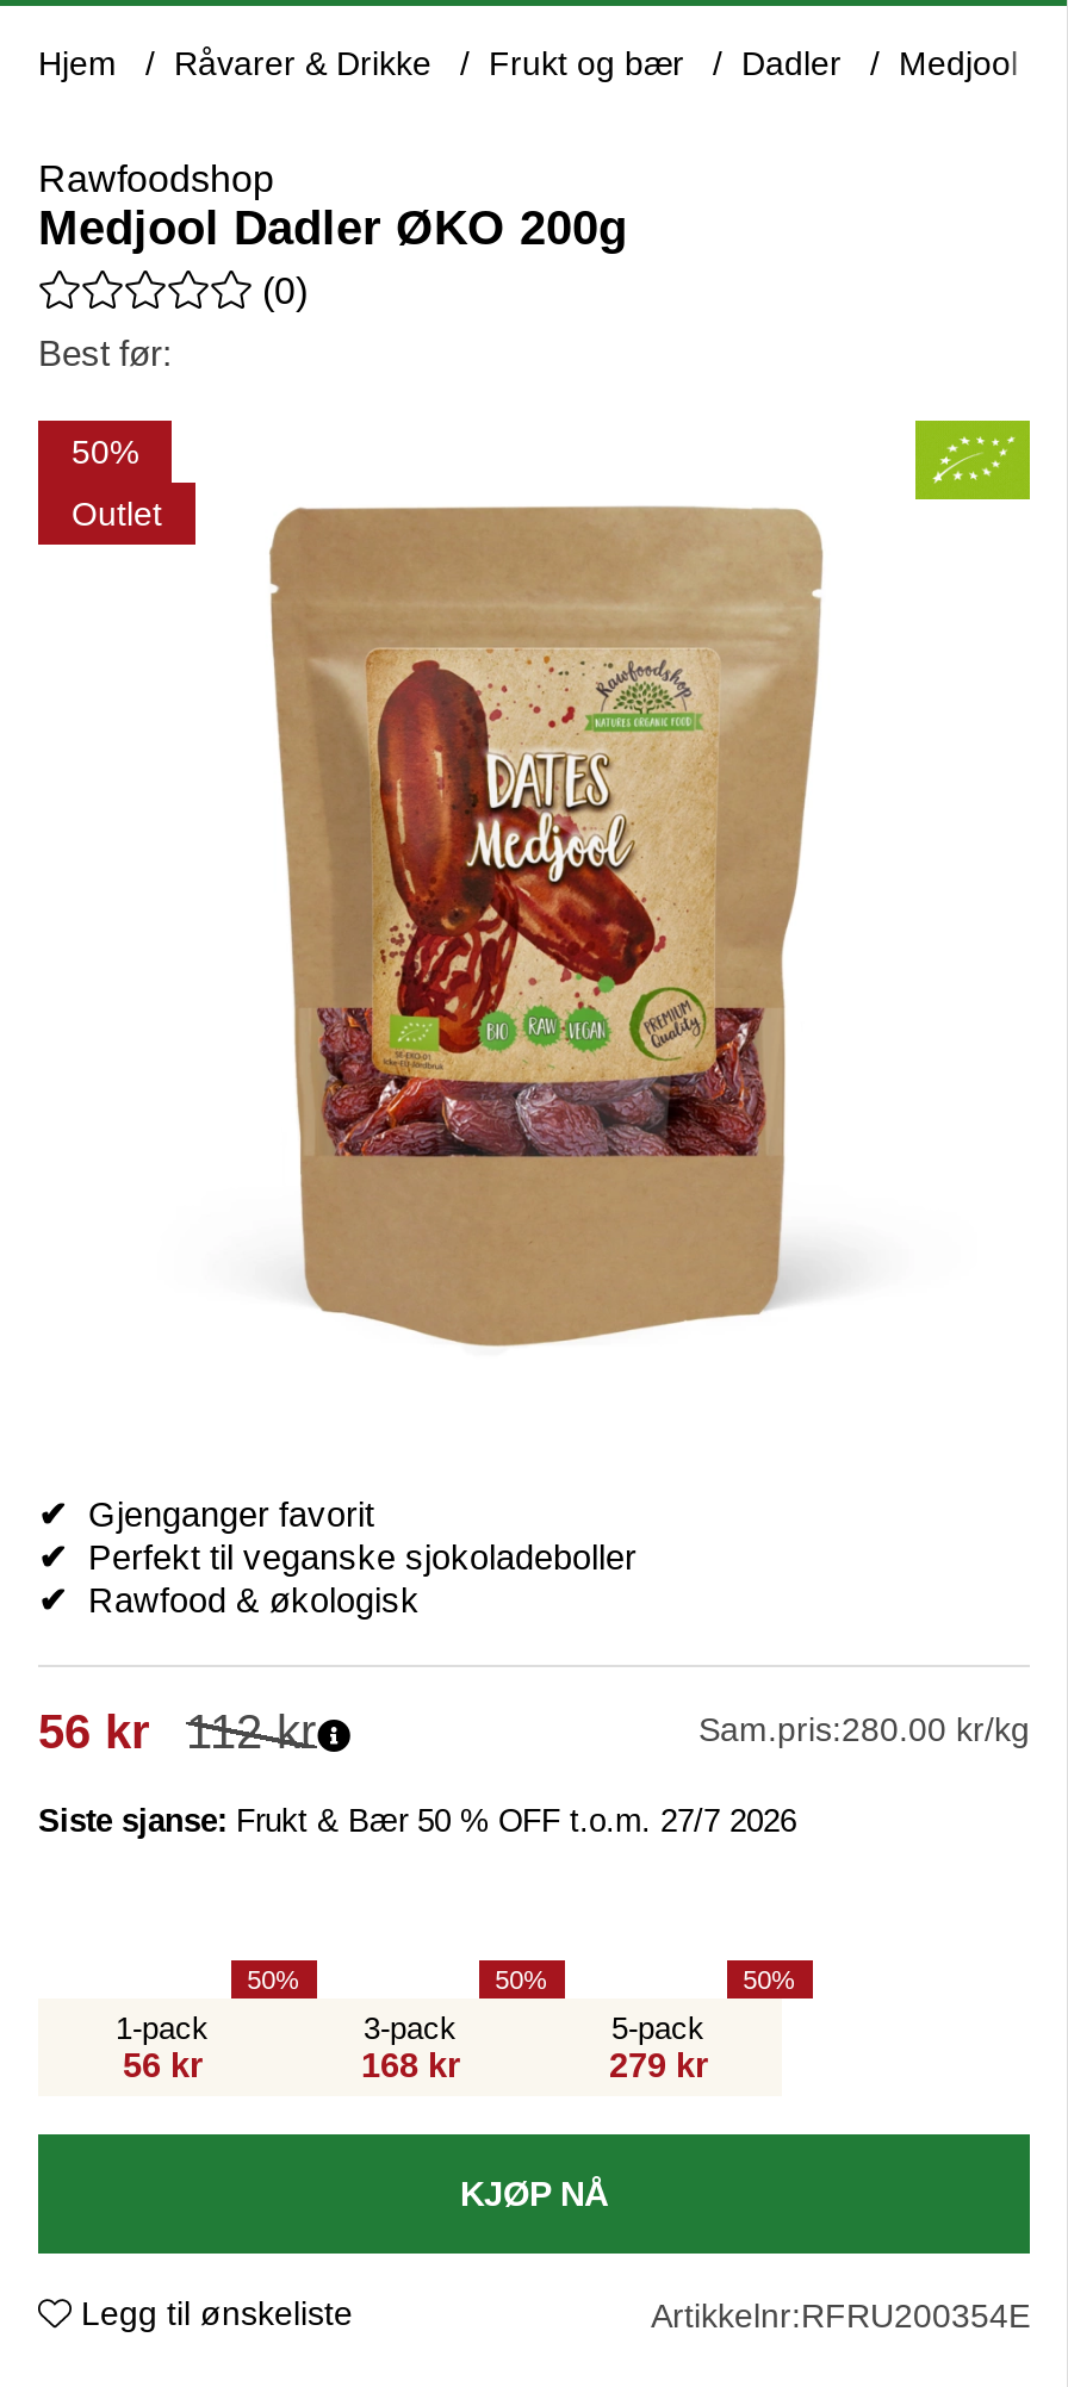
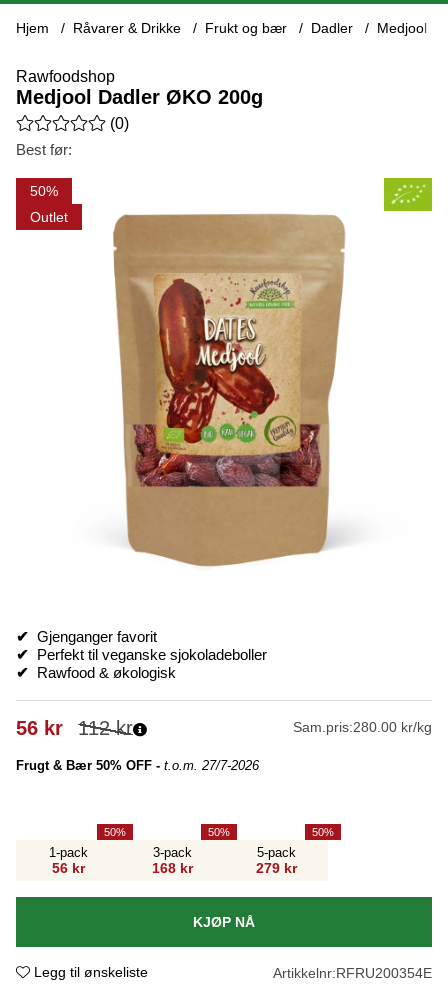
- Siste sjanse: Frukt & Bær 50 % OFF t.o.m. 27/7 2026
+ Frugt & Bær 50% OFF - t.o.m. 27/7-2026
